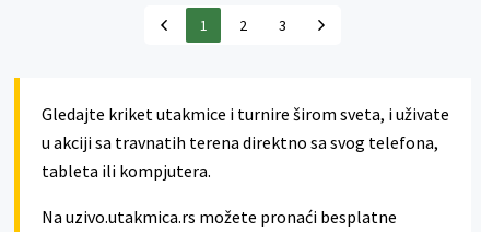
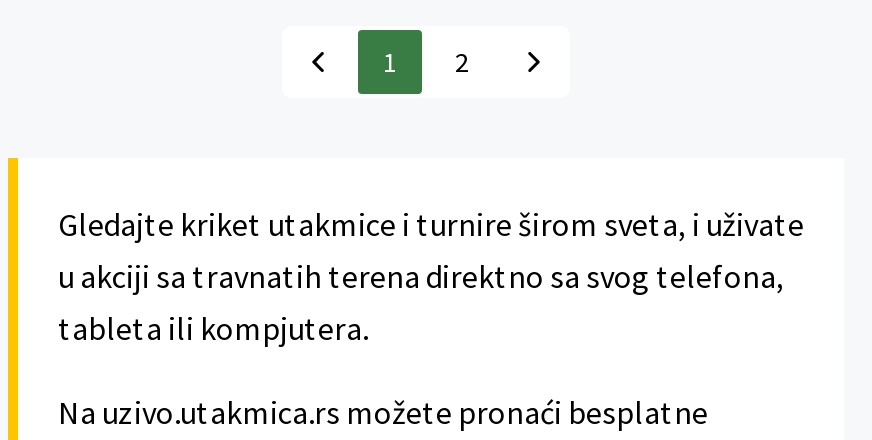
- 3
